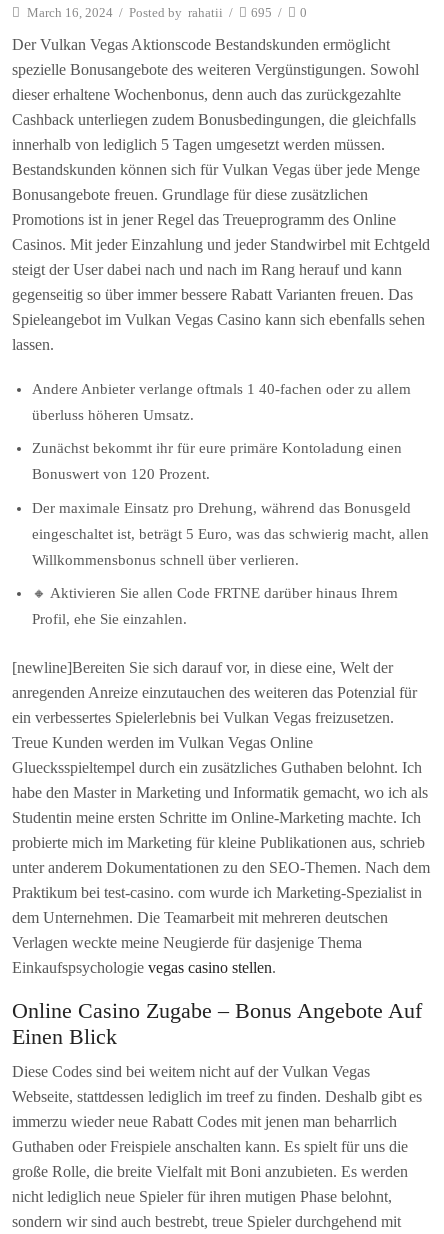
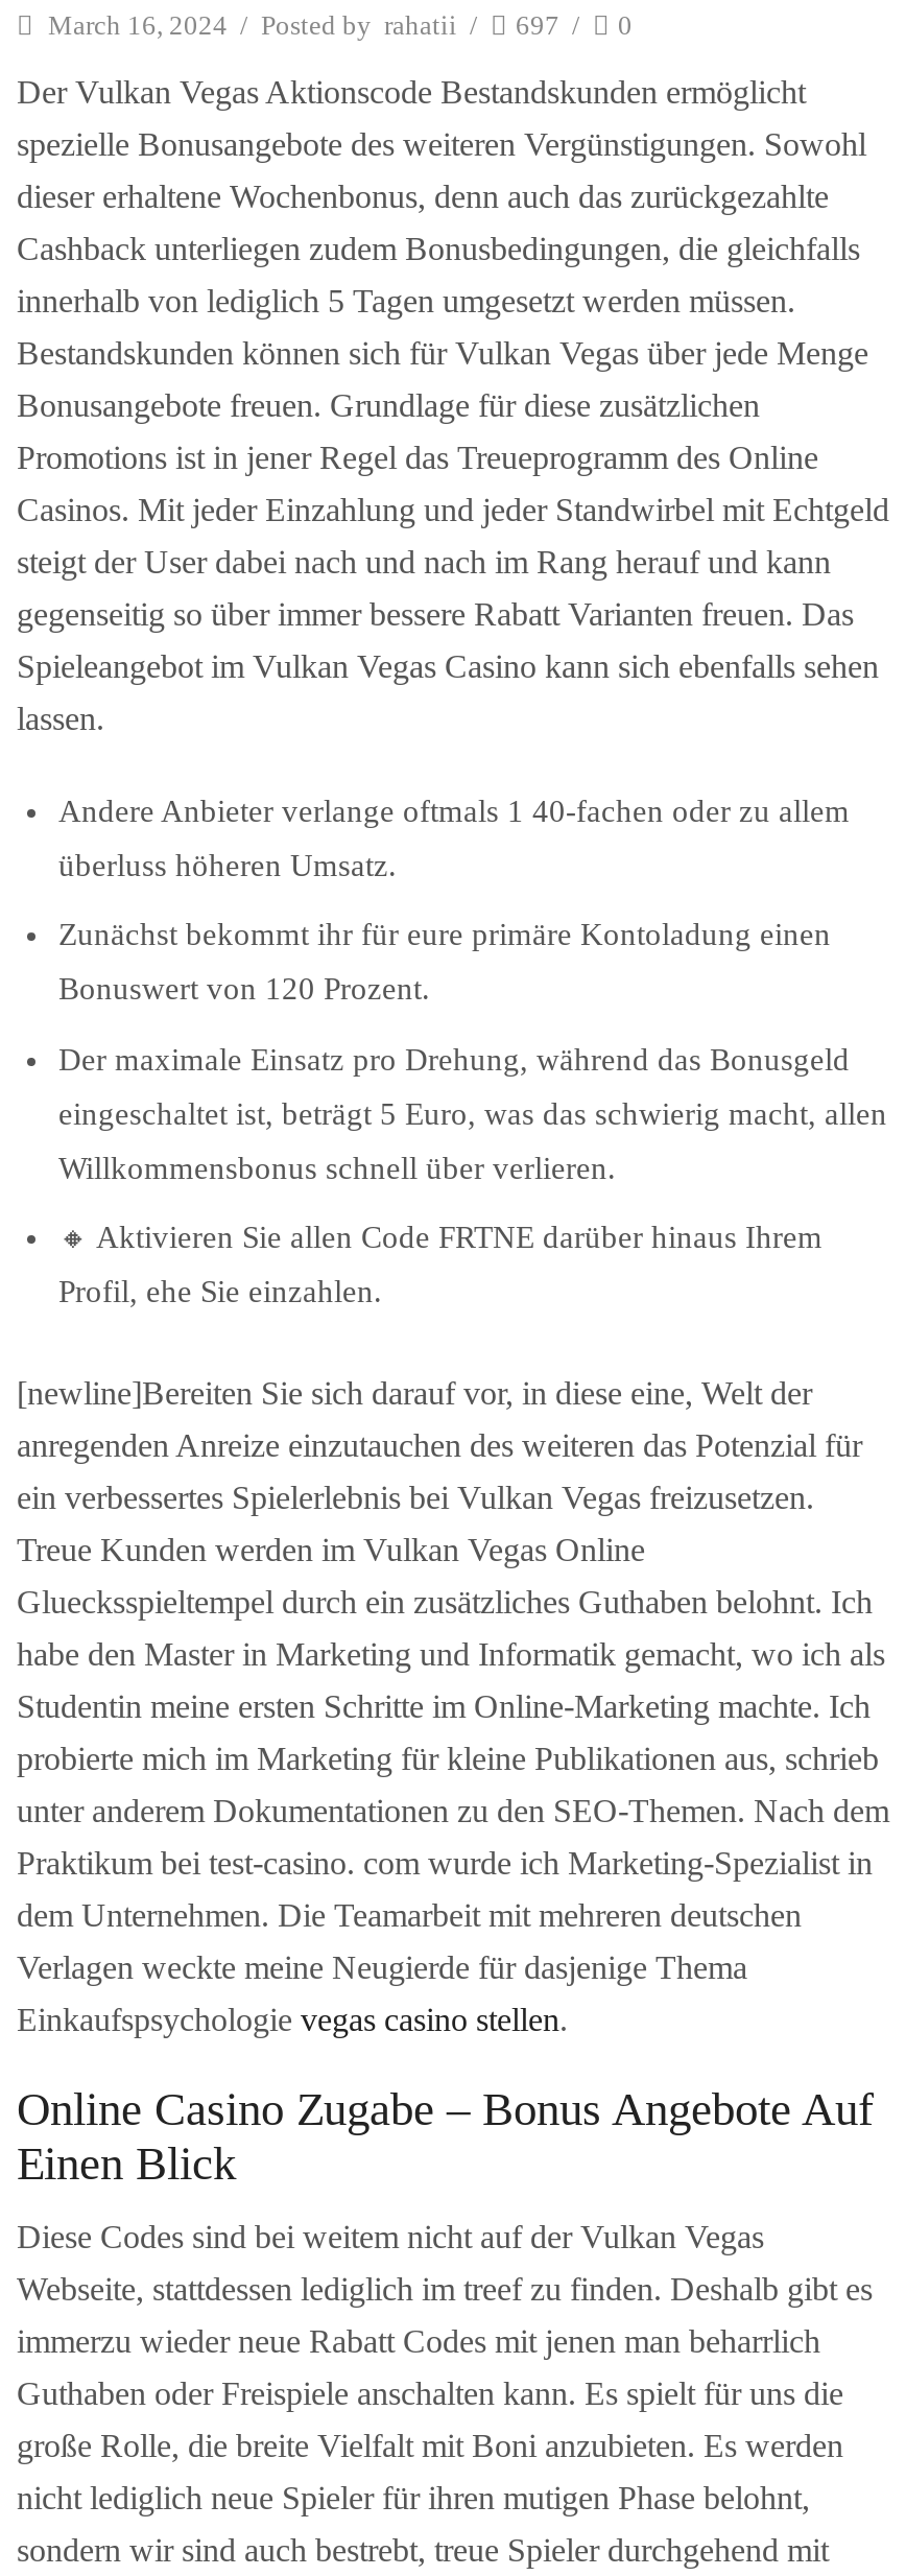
- March 16, 2024 / Posted by rahatii / 695 / 0
+ March 16, 2024 / Posted by rahatii / 697 / 0
